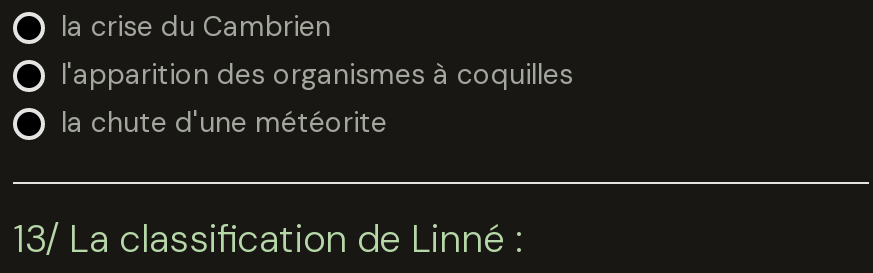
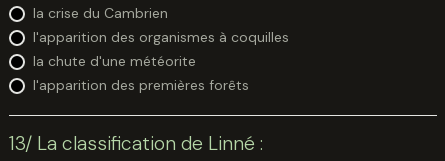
+ l'apparition des premières forêts
